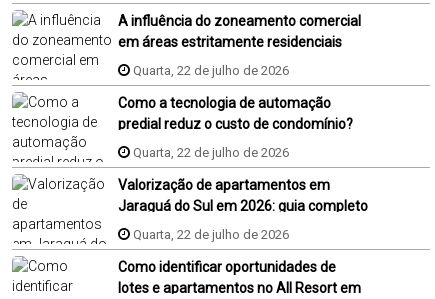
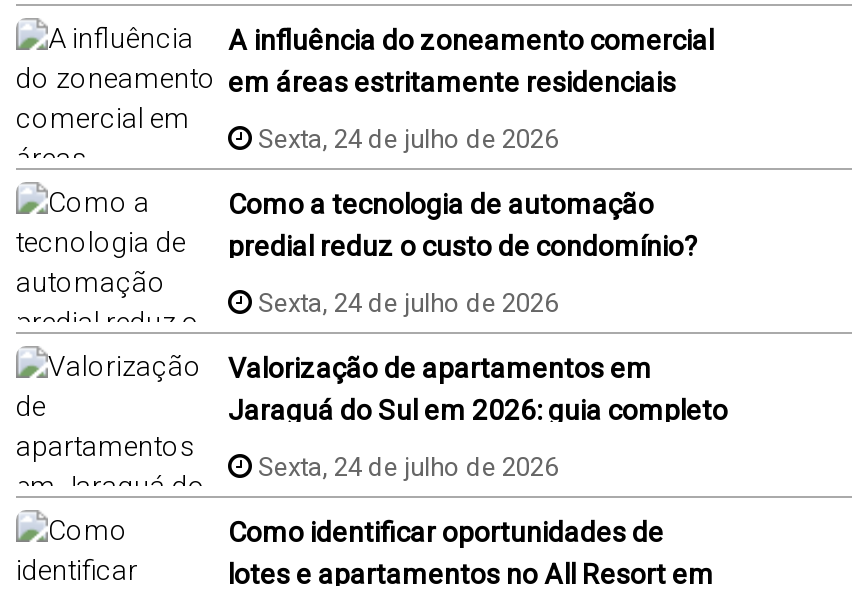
- Quarta, 22 de julho de 2026
+ Sexta, 24 de julho de 2026

- Quarta, 22 de julho de 2026
+ Sexta, 24 de julho de 2026

- Quarta, 22 de julho de 2026
+ Sexta, 24 de julho de 2026
